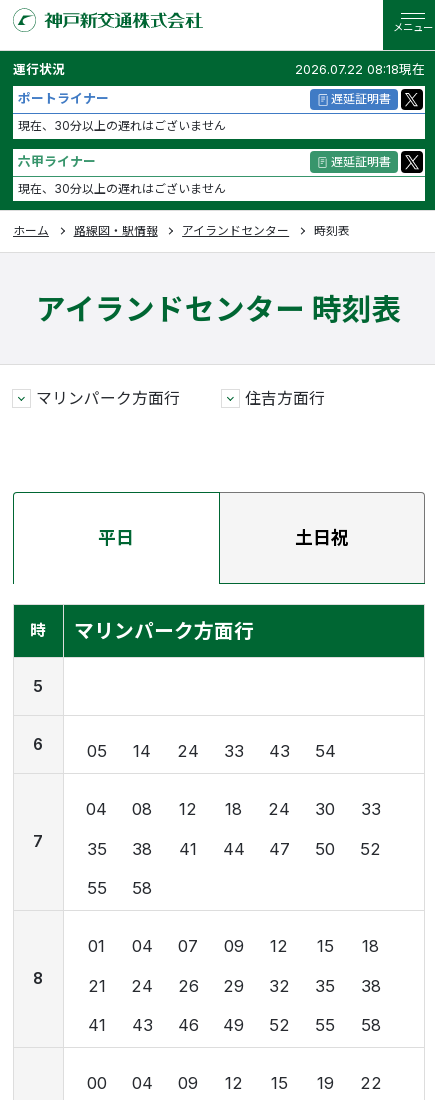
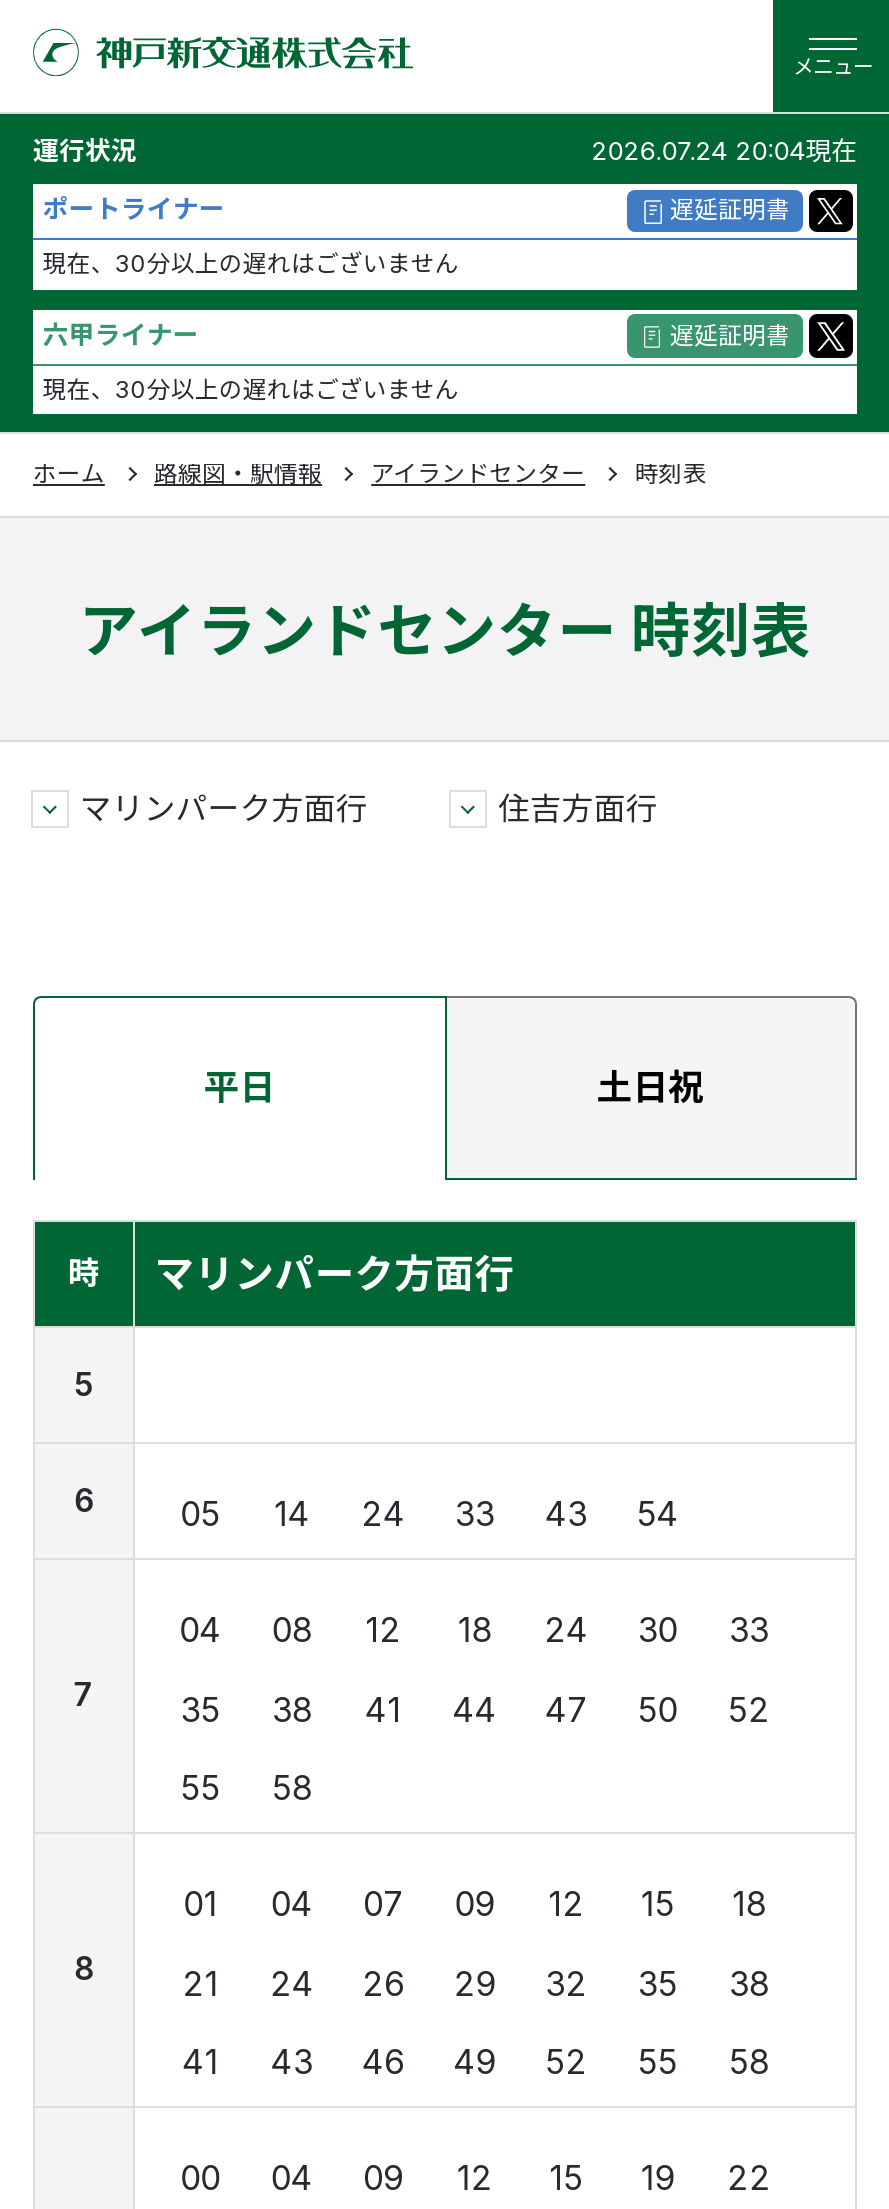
- 2026.07.22 08:18現在
+ 2026.07.24 20:04現在
